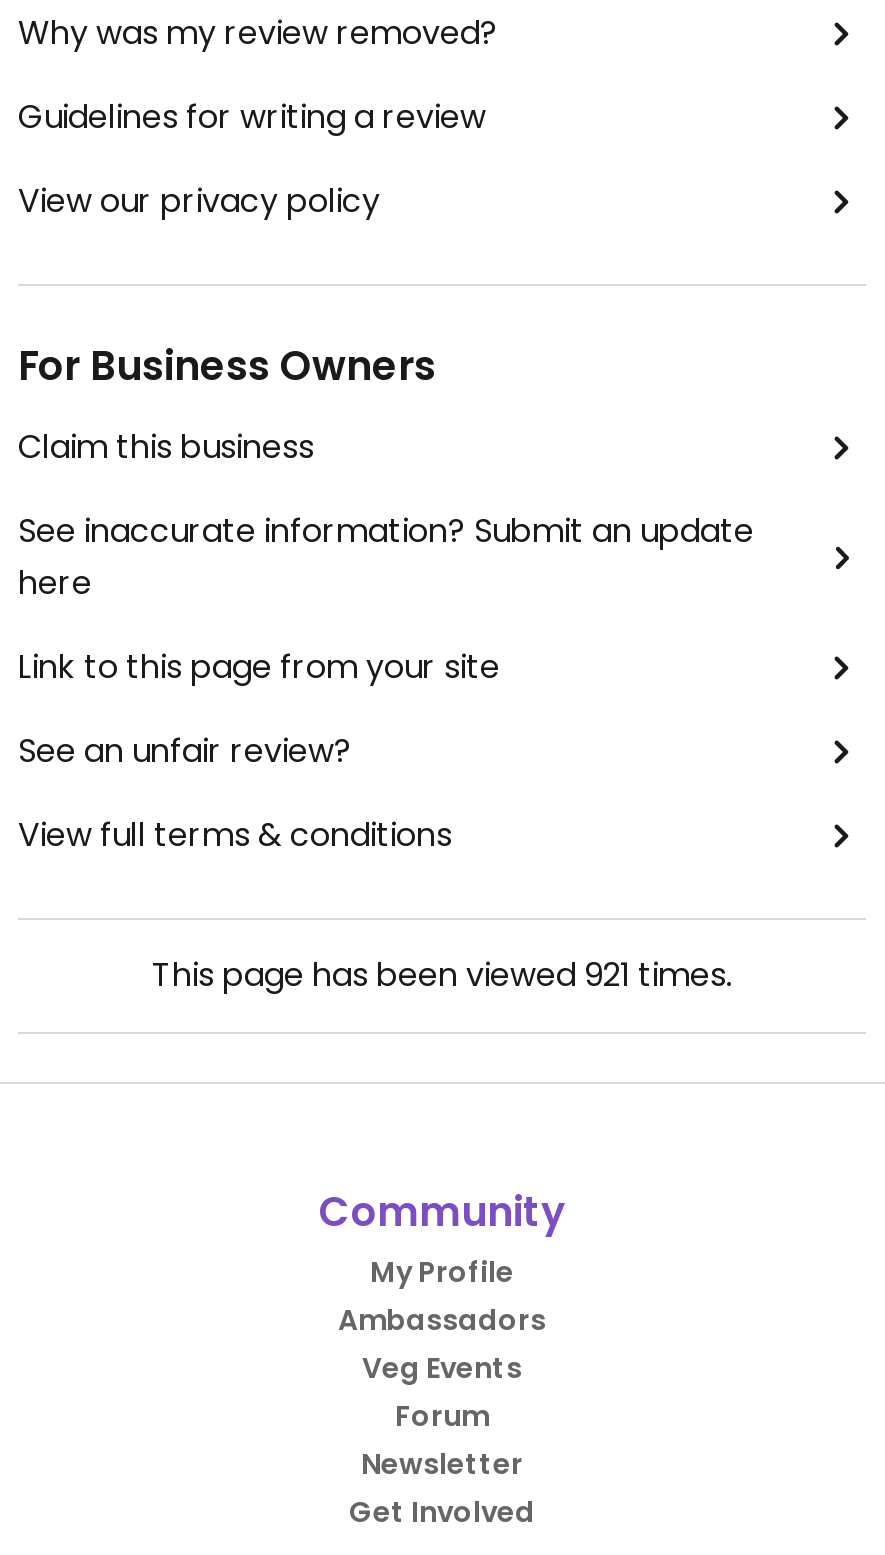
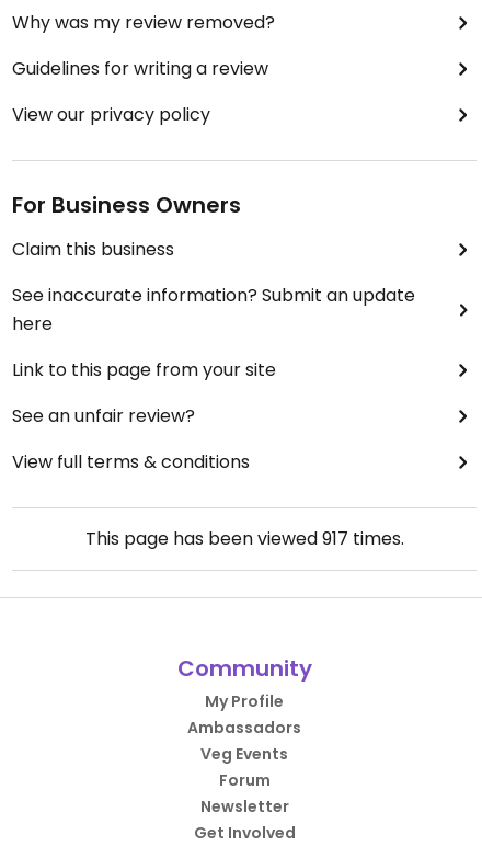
- This page has been viewed 921 times.
+ This page has been viewed 917 times.
